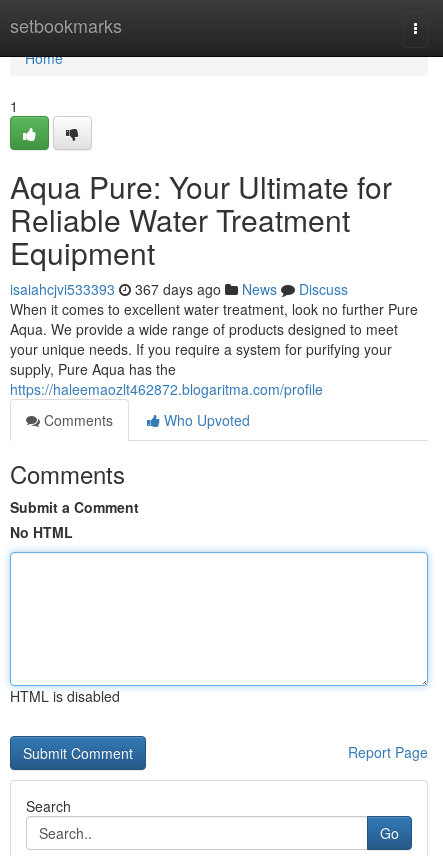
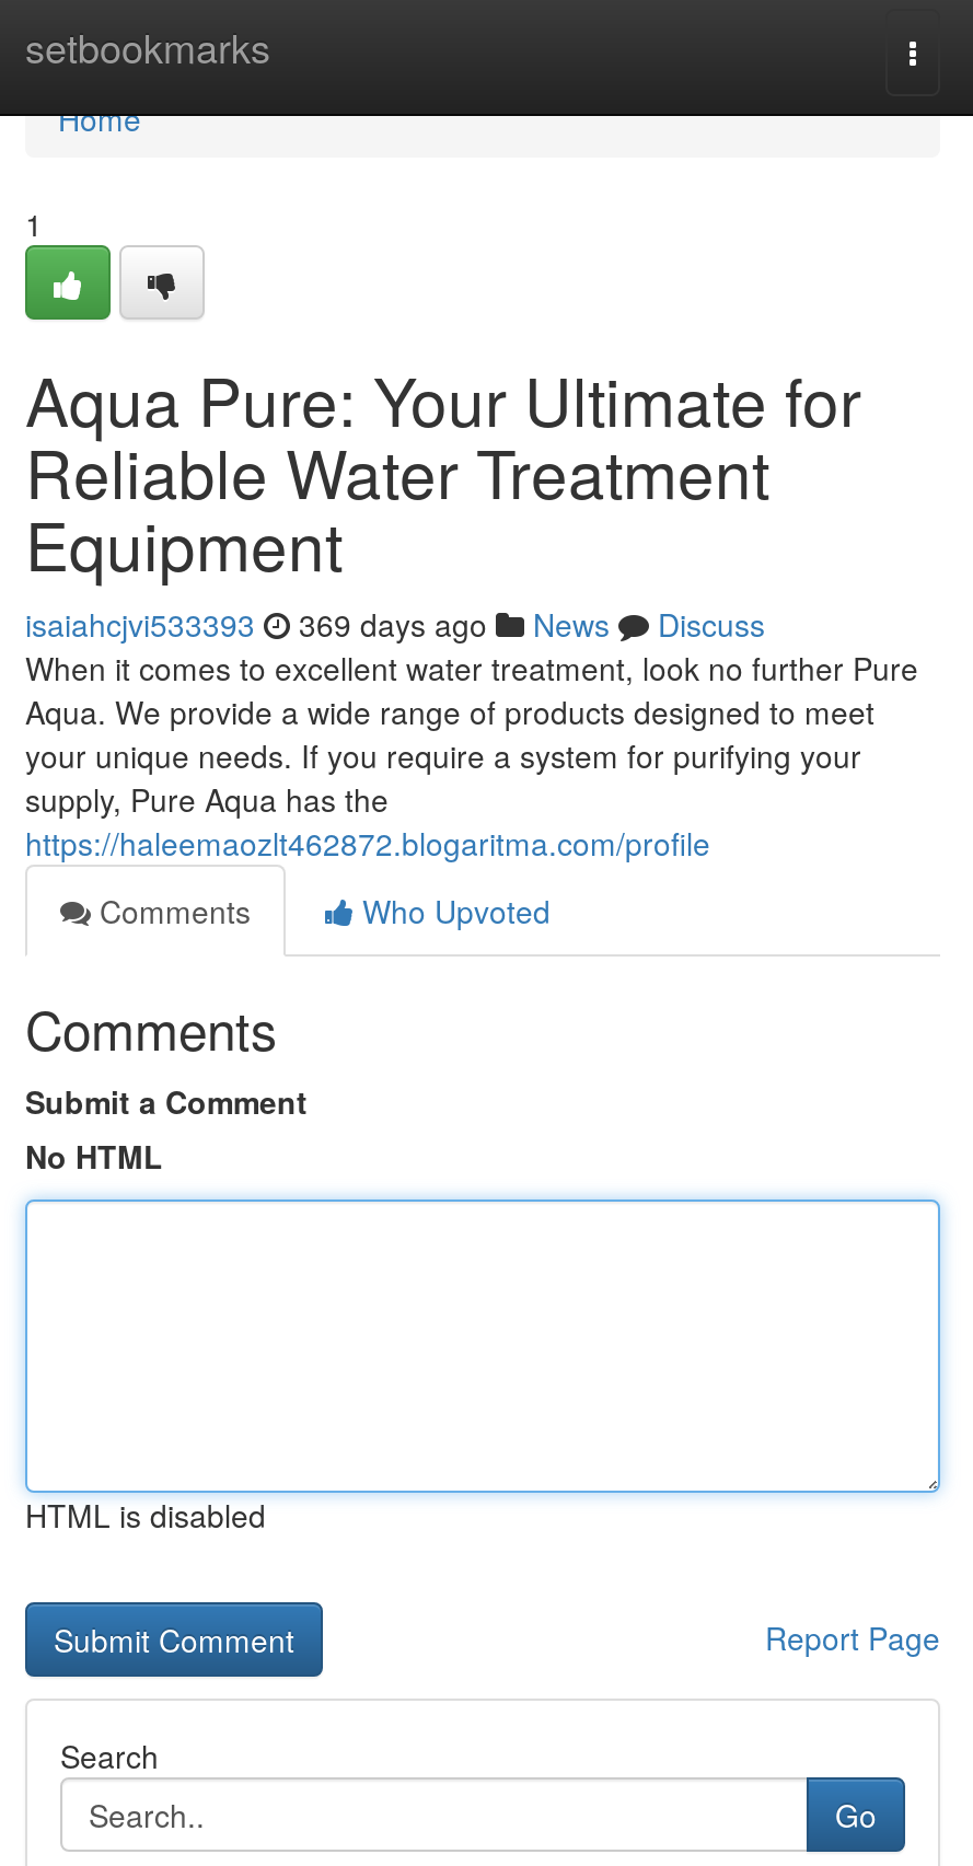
- isaiahcjvi533393 367 days ago News Discuss
+ isaiahcjvi533393 369 days ago News Discuss
